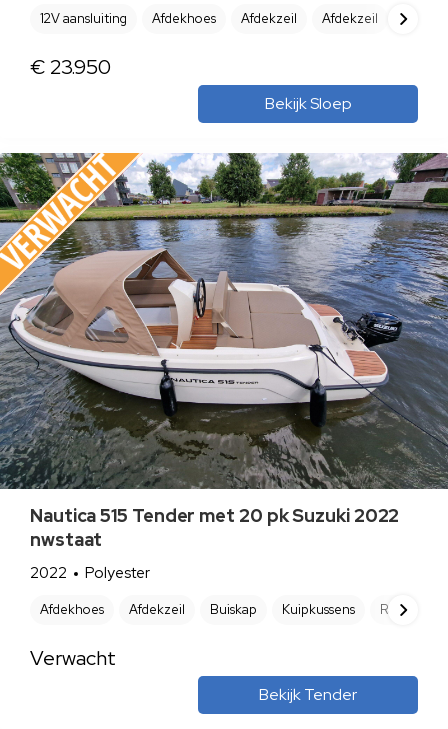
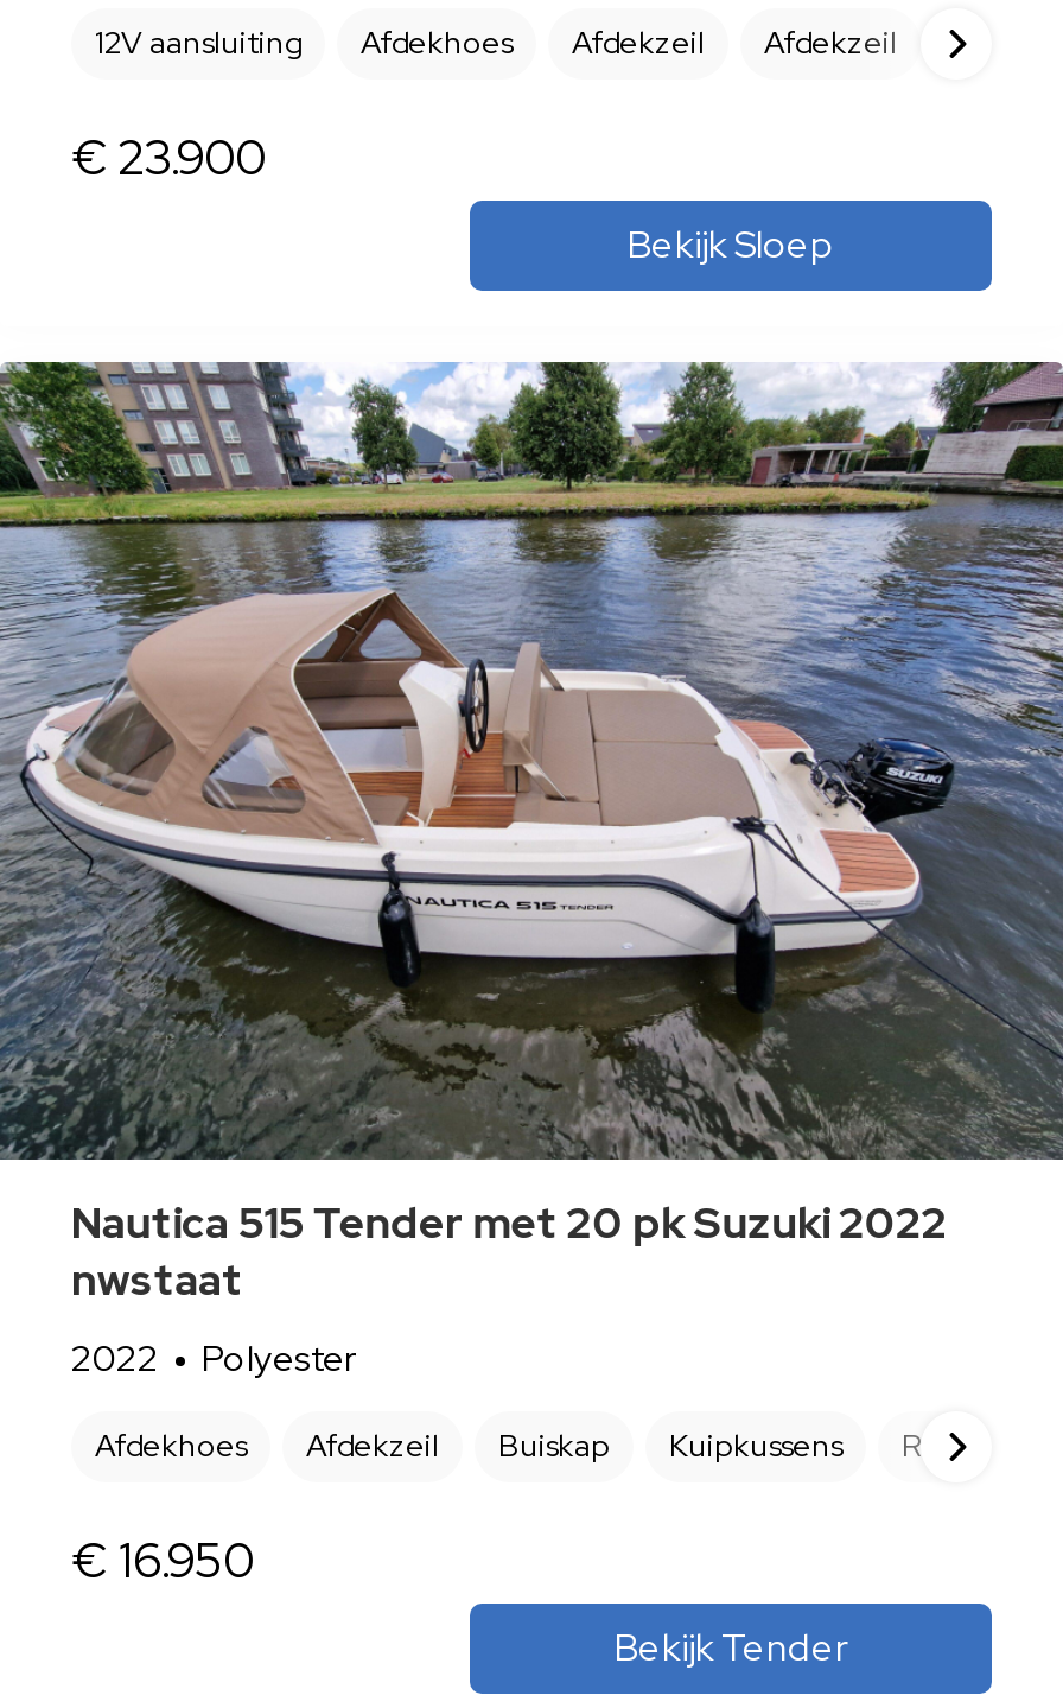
- € 23.950
+ € 23.900

- [image]
+ [image]

- Verwacht
+ € 16.950
